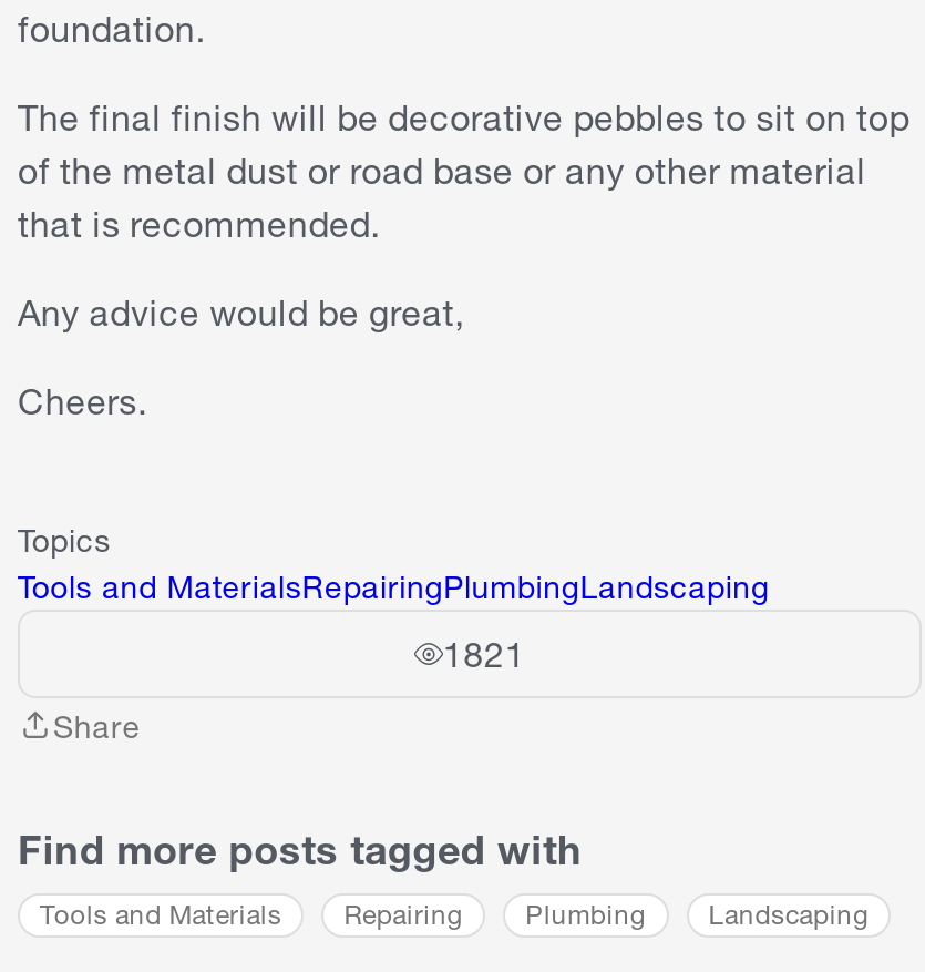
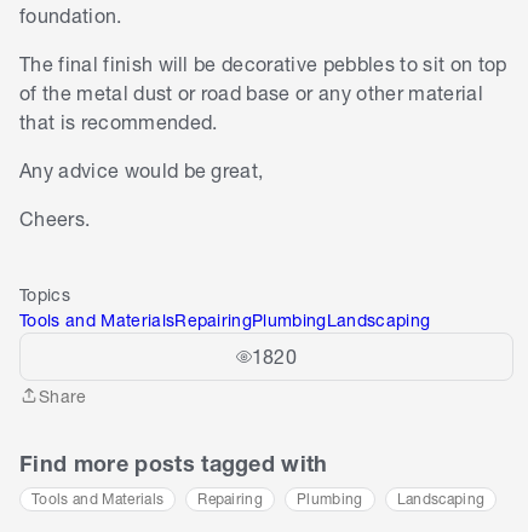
- 1821
+ 1820
